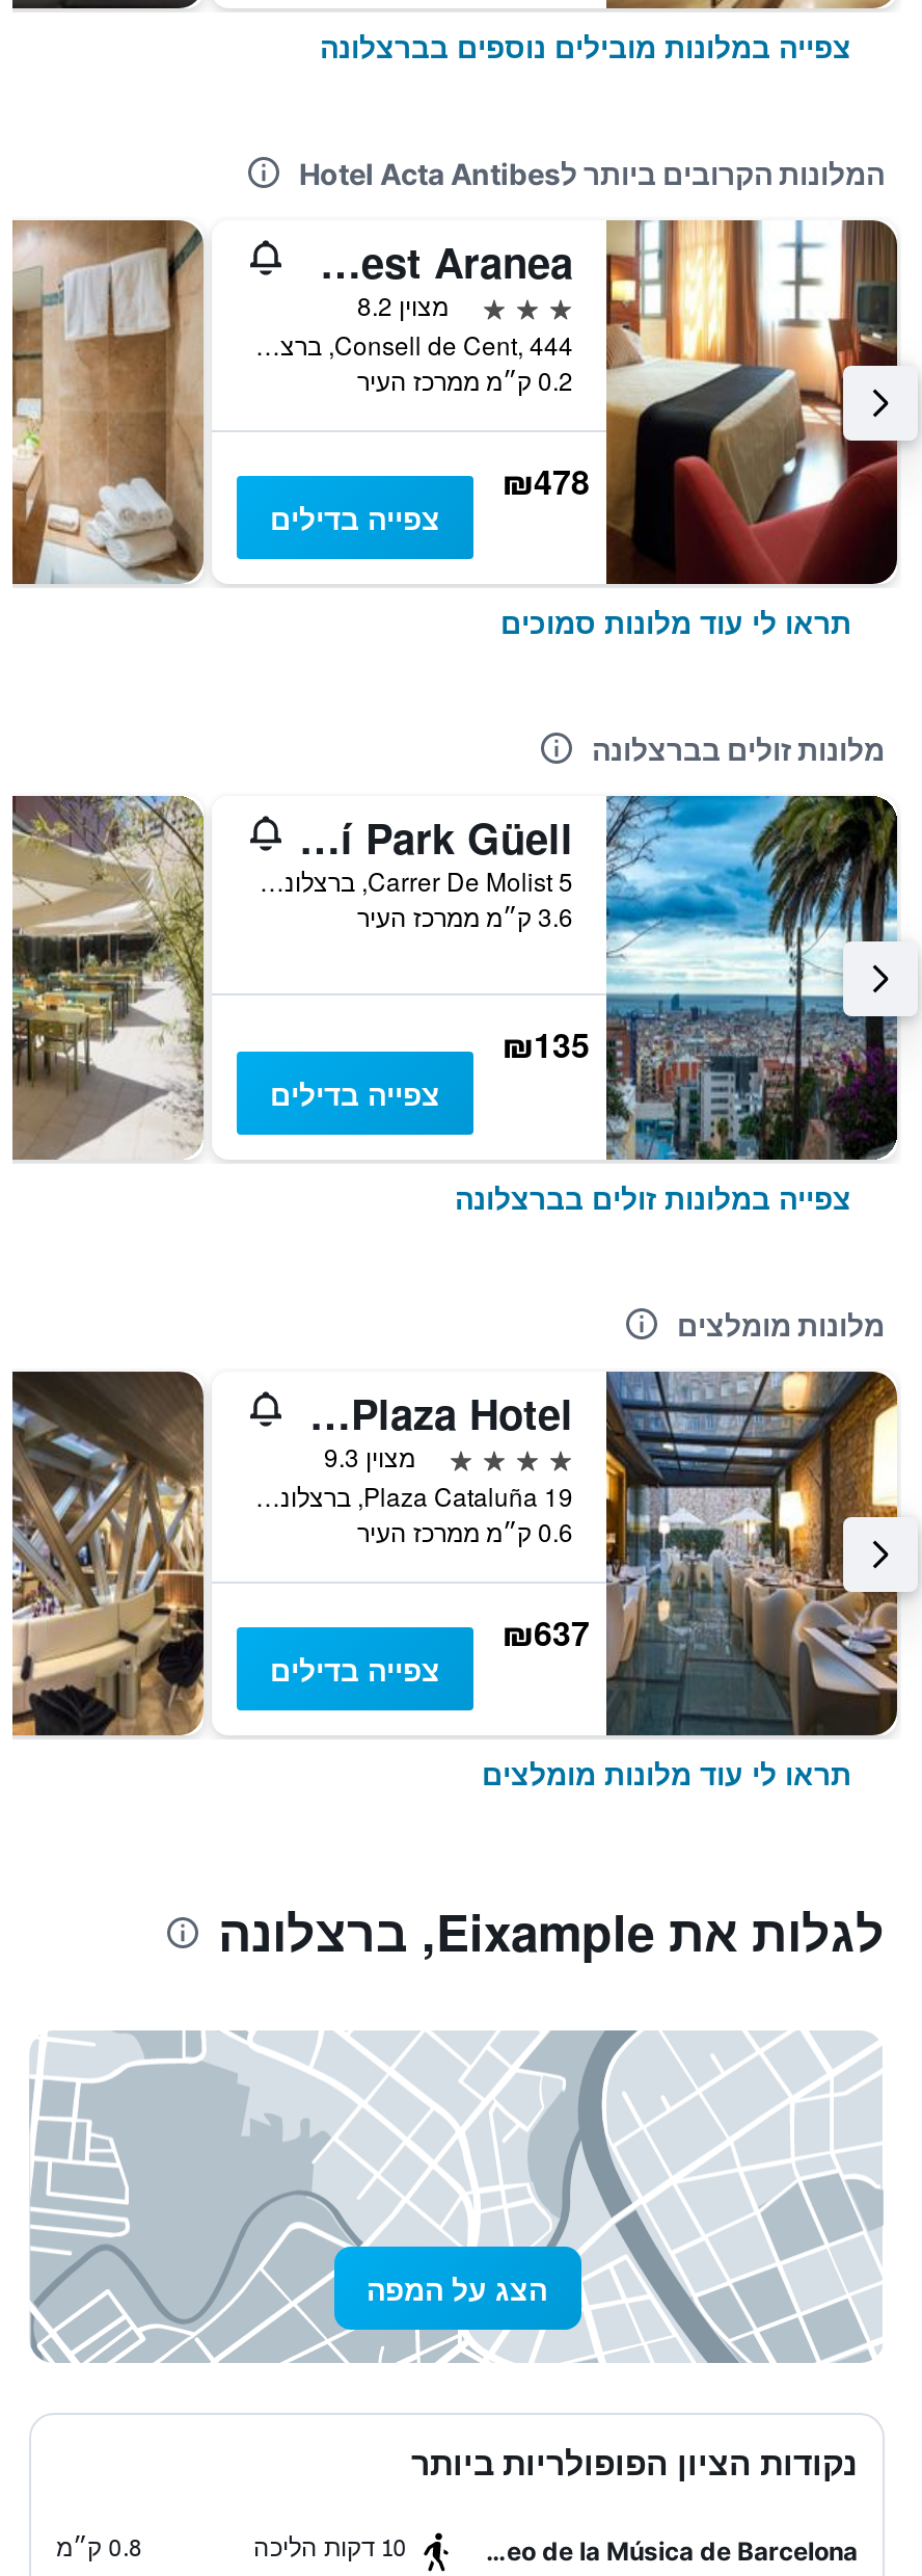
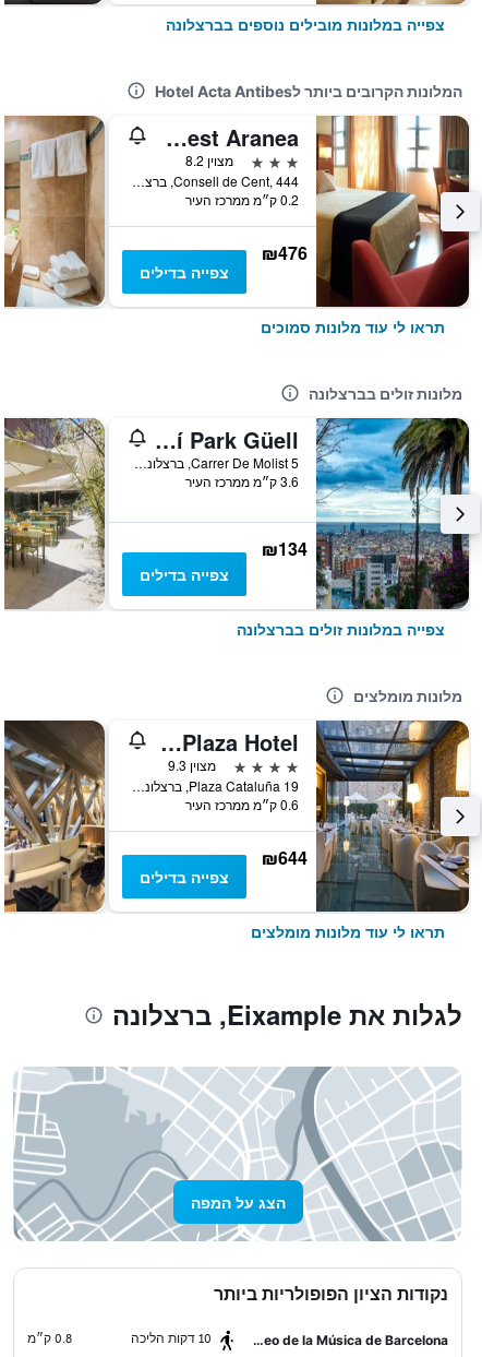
- ₪478
+ ₪476

- ₪135
+ ₪134

- ₪637
+ ₪644
